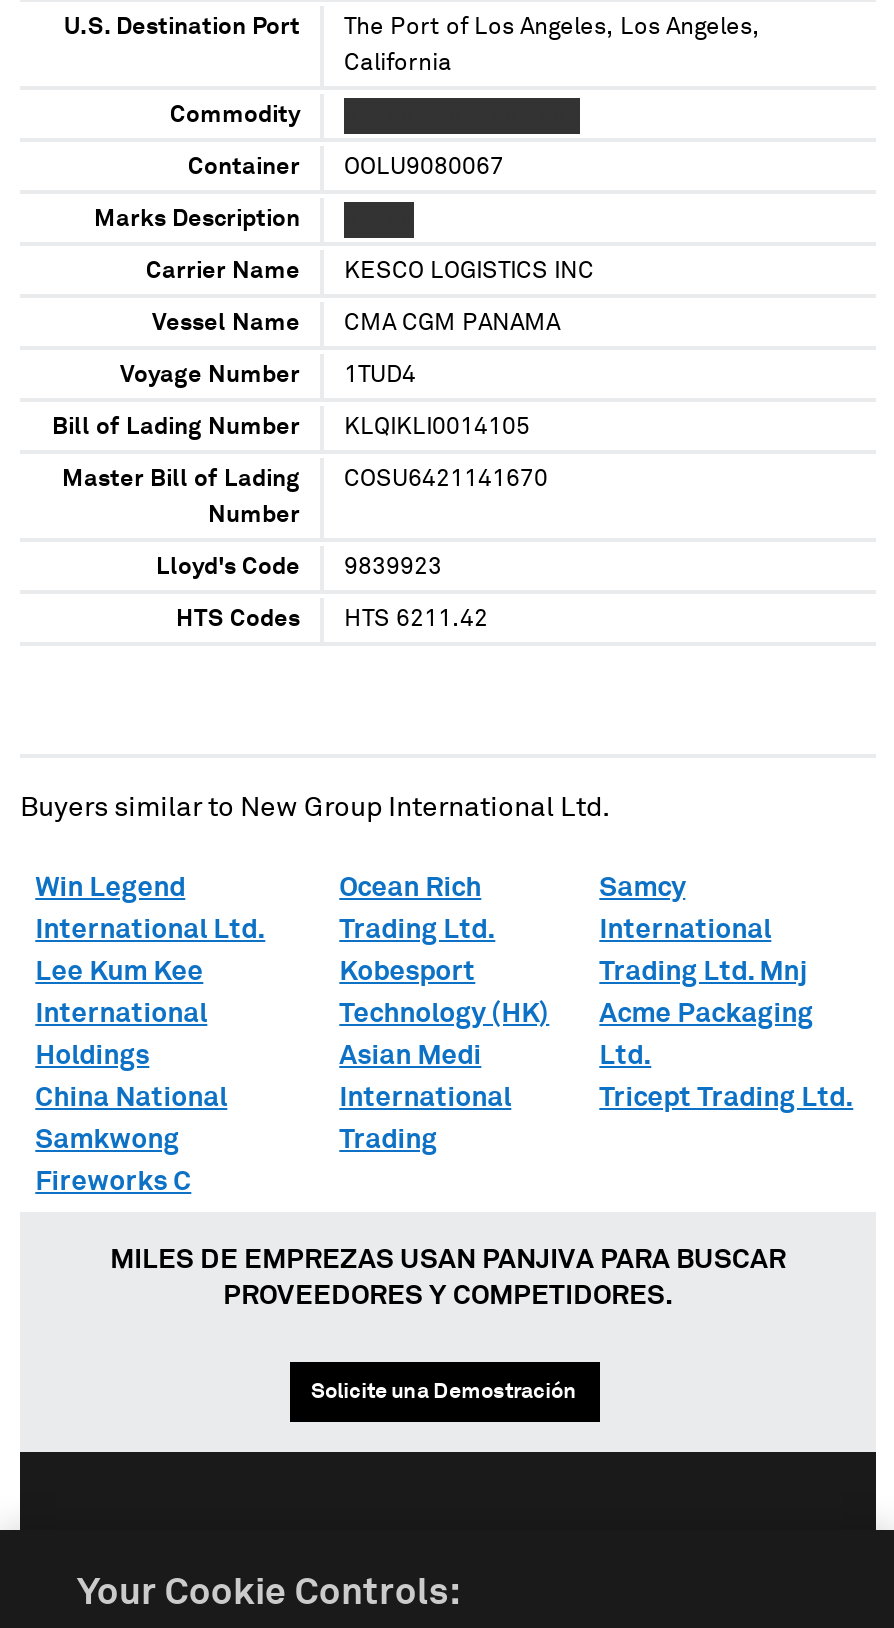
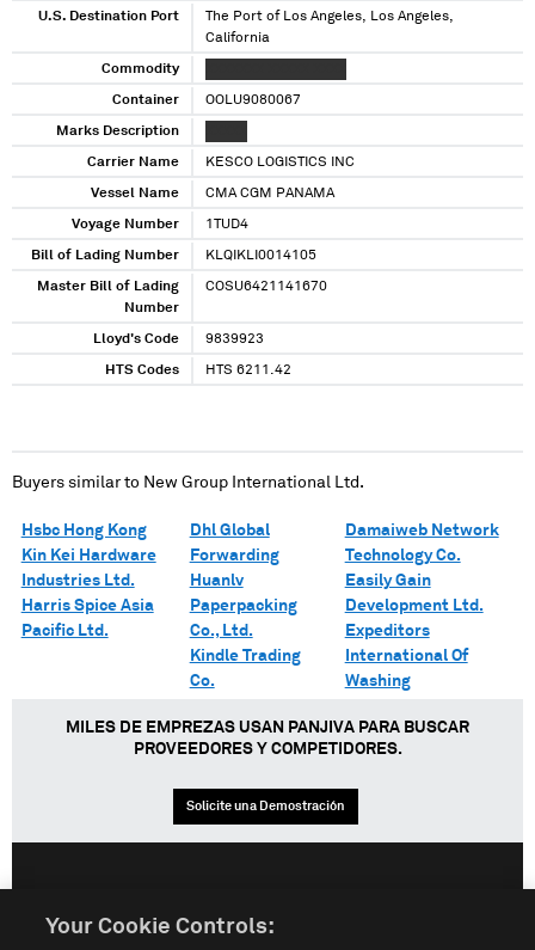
- Win Legend
- International Ltd.
- Lee Kum Kee
- International
- Holdings
- China National
- Samkwong
- Fireworks C
+ Hsbc Hong Kong
+ Kin Kei Hardware
+ Industries Ltd.
+ Harris Spice Asia
+ Pacific Ltd.

- Ocean Rich
- Trading Ltd.
- Kobesport
- Technology (HK)
- Asian Medi
- International
- Trading
+ Dhl Global
+ Forwarding
+ Huanlv
+ Paperpacking
+ Co., Ltd.
+ Kindle Trading
+ Co.

- Samcy
- International
- Trading Ltd. Mnj
- Acme Packaging
- Ltd.
- Tricept Trading Ltd.
+ Damaiweb Network
+ Technology Co.
+ Easily Gain
+ Development Ltd.
+ Expeditors
+ International Of
+ Washing
